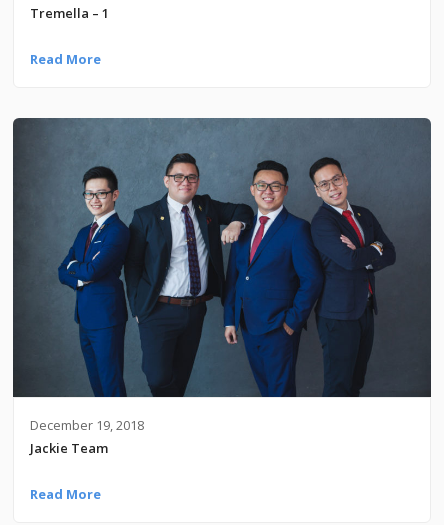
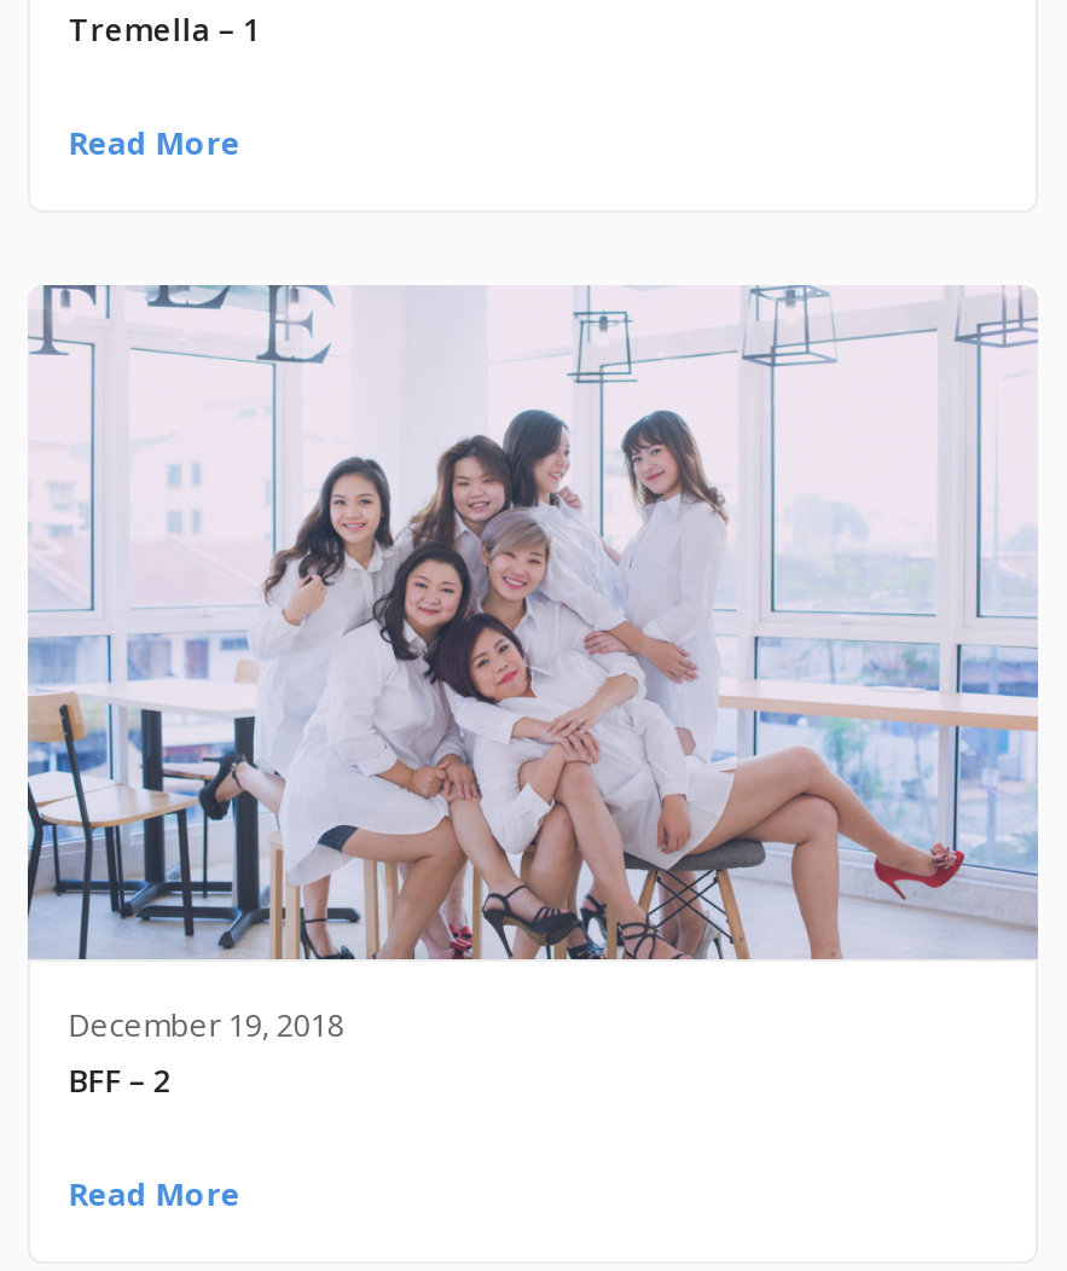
- [image]
+ [image]

- Jackie Team
+ BFF – 2
